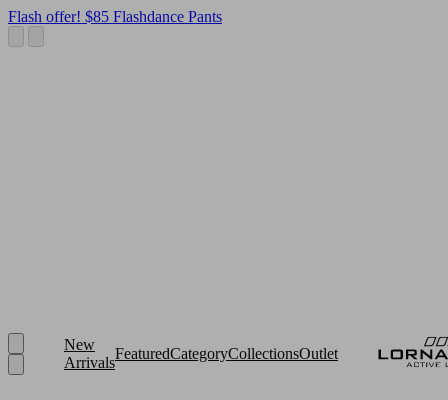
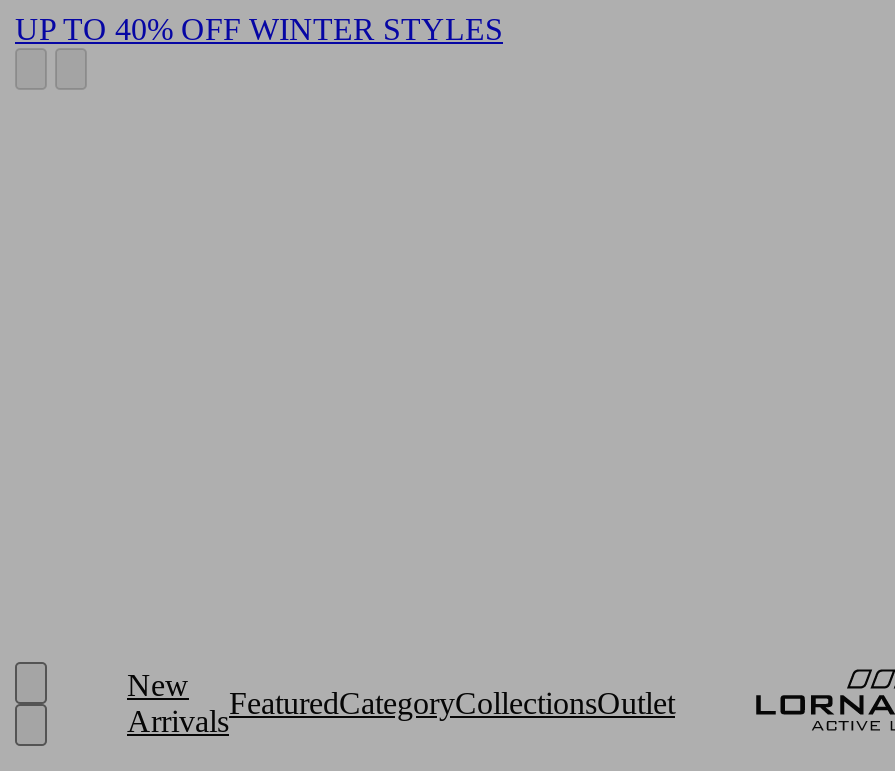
- Flash offer! $85 Flashdance Pants
+ UP TO 40% OFF WINTER STYLES
